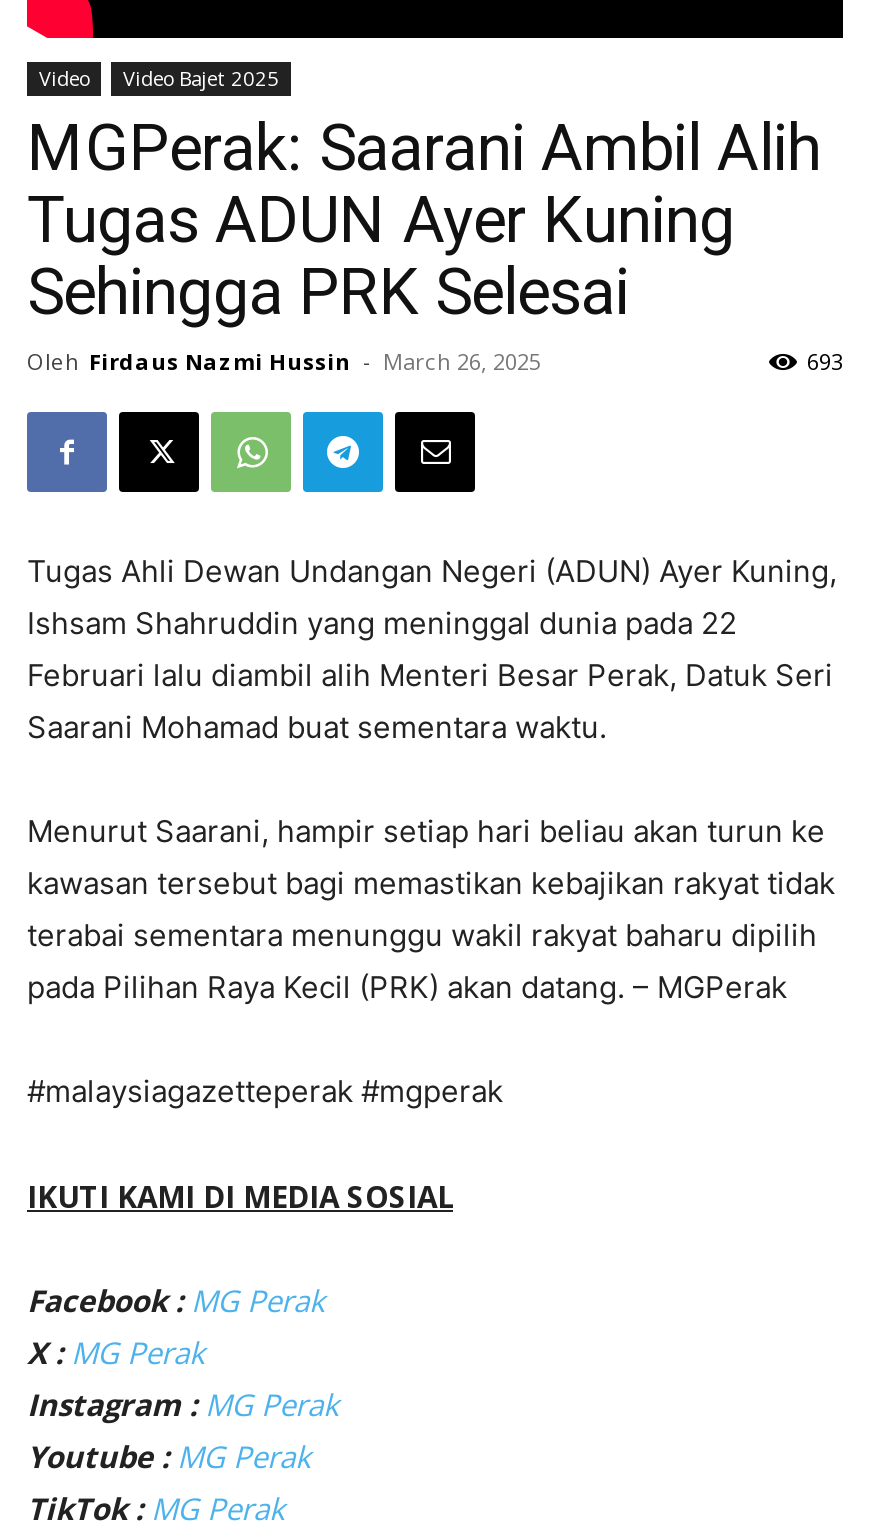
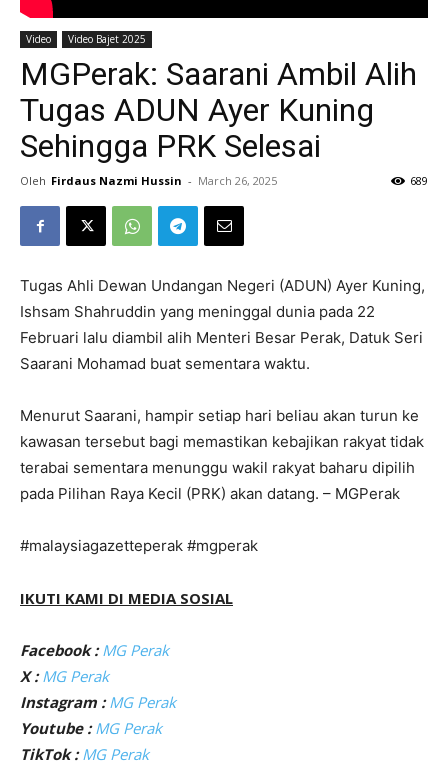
- 693
+ 689
